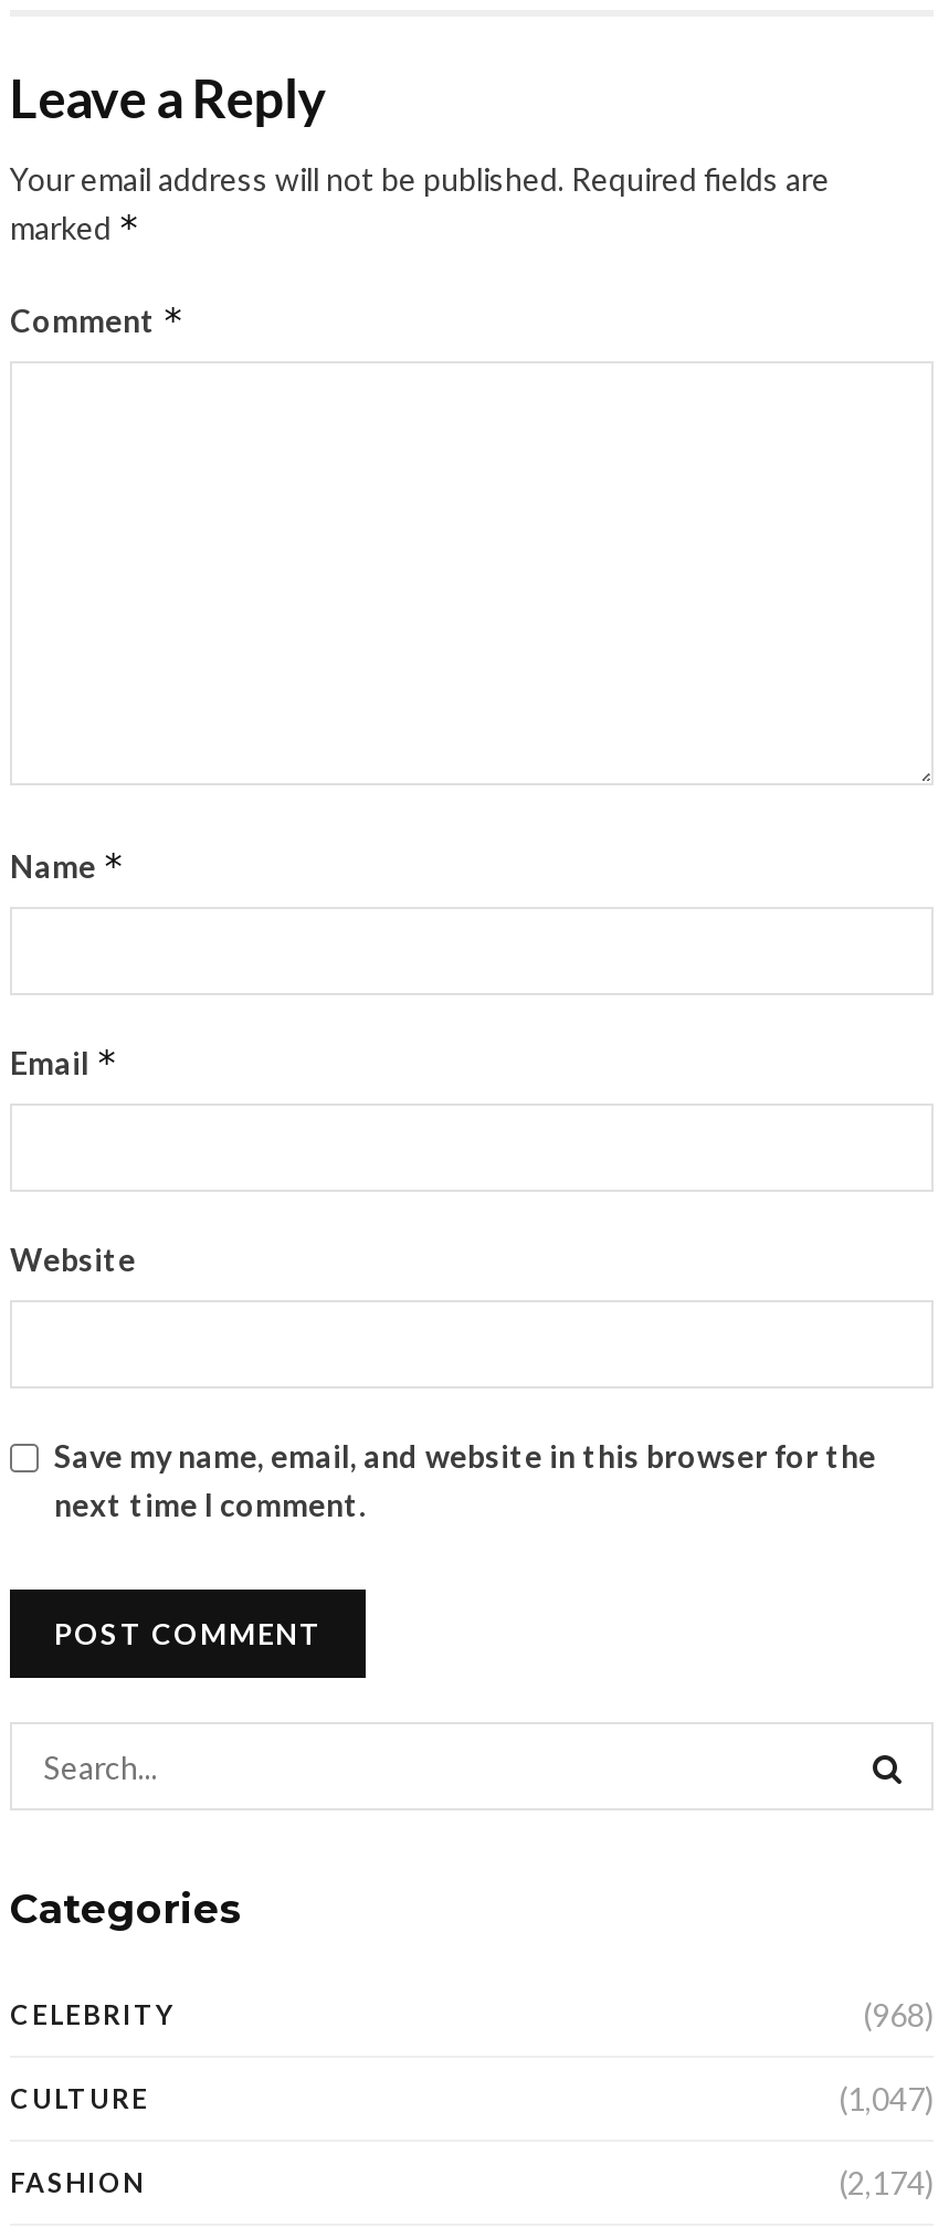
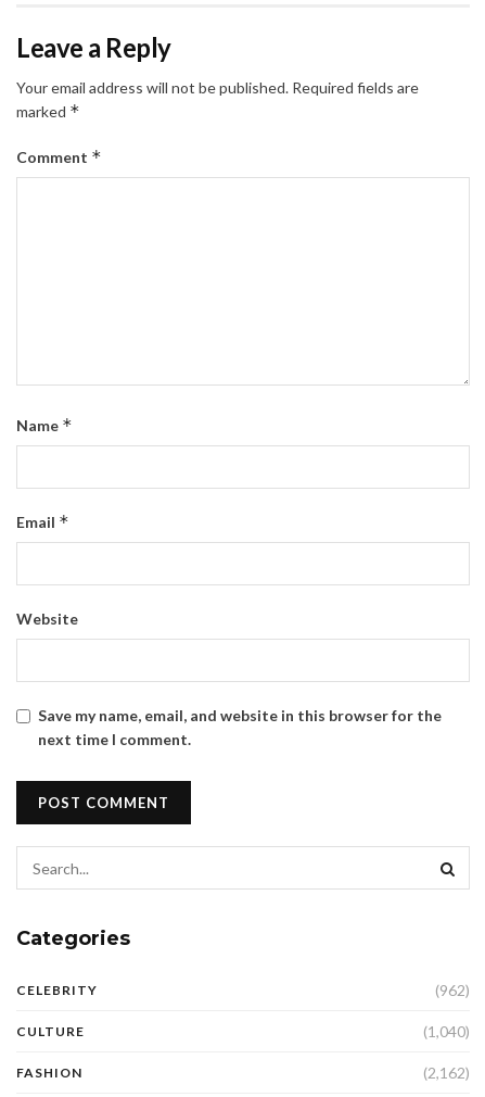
- (968)
+ (962)

- (1,047)
+ (1,040)

- (2,174)
+ (2,162)
